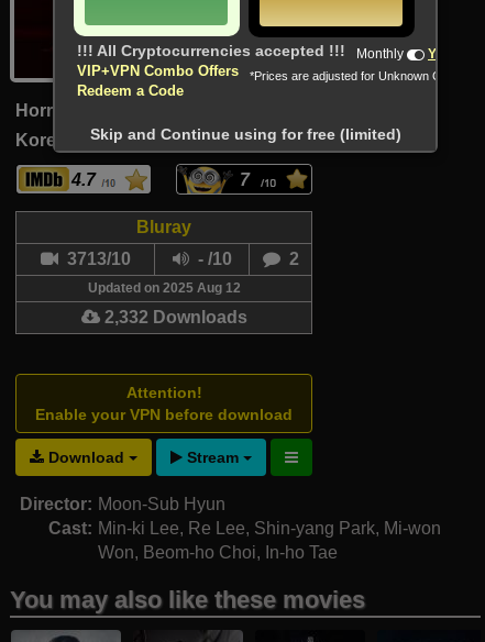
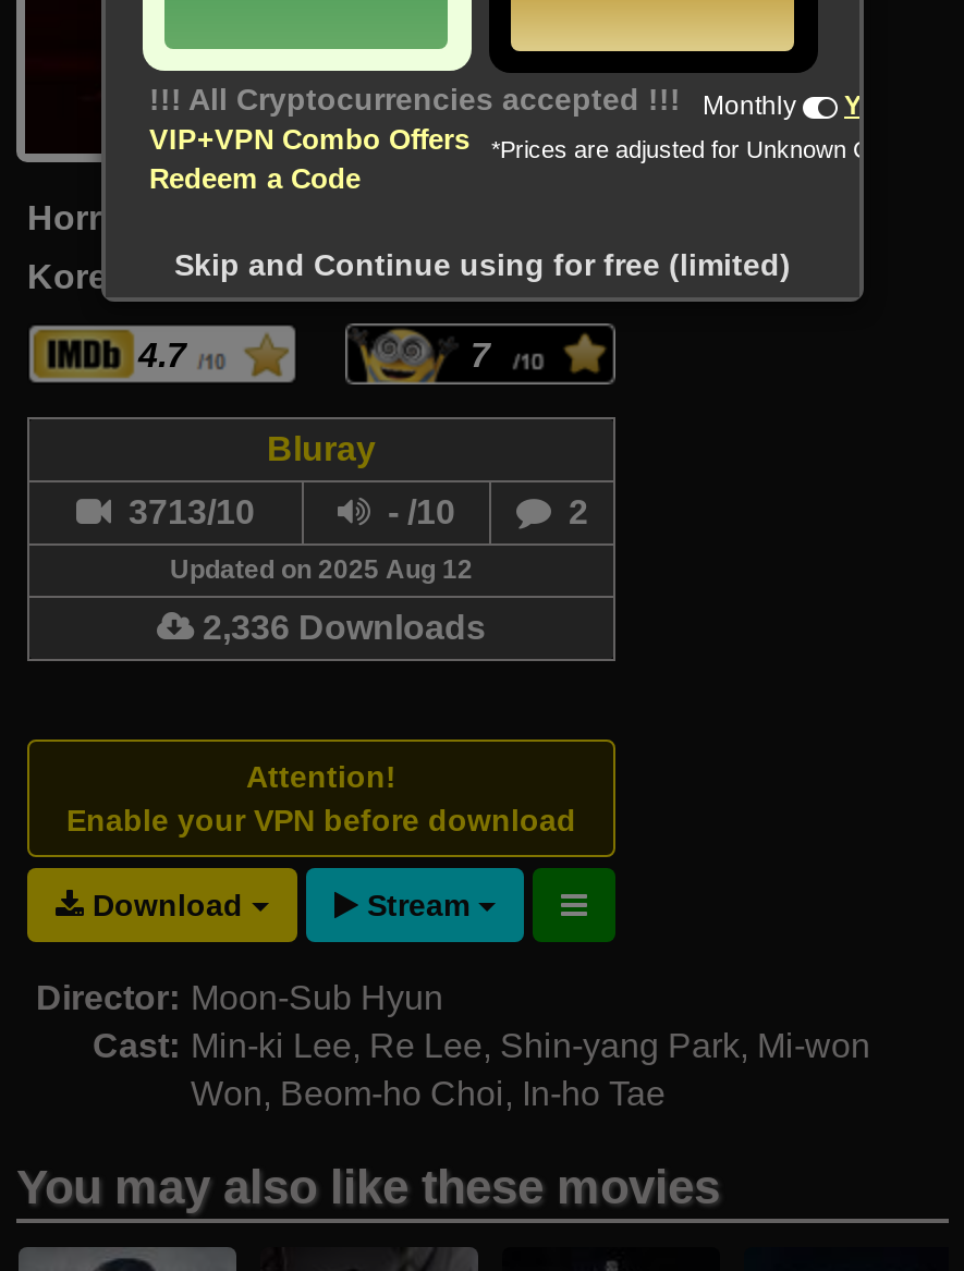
- 2,332 Downloads
+ 2,336 Downloads
